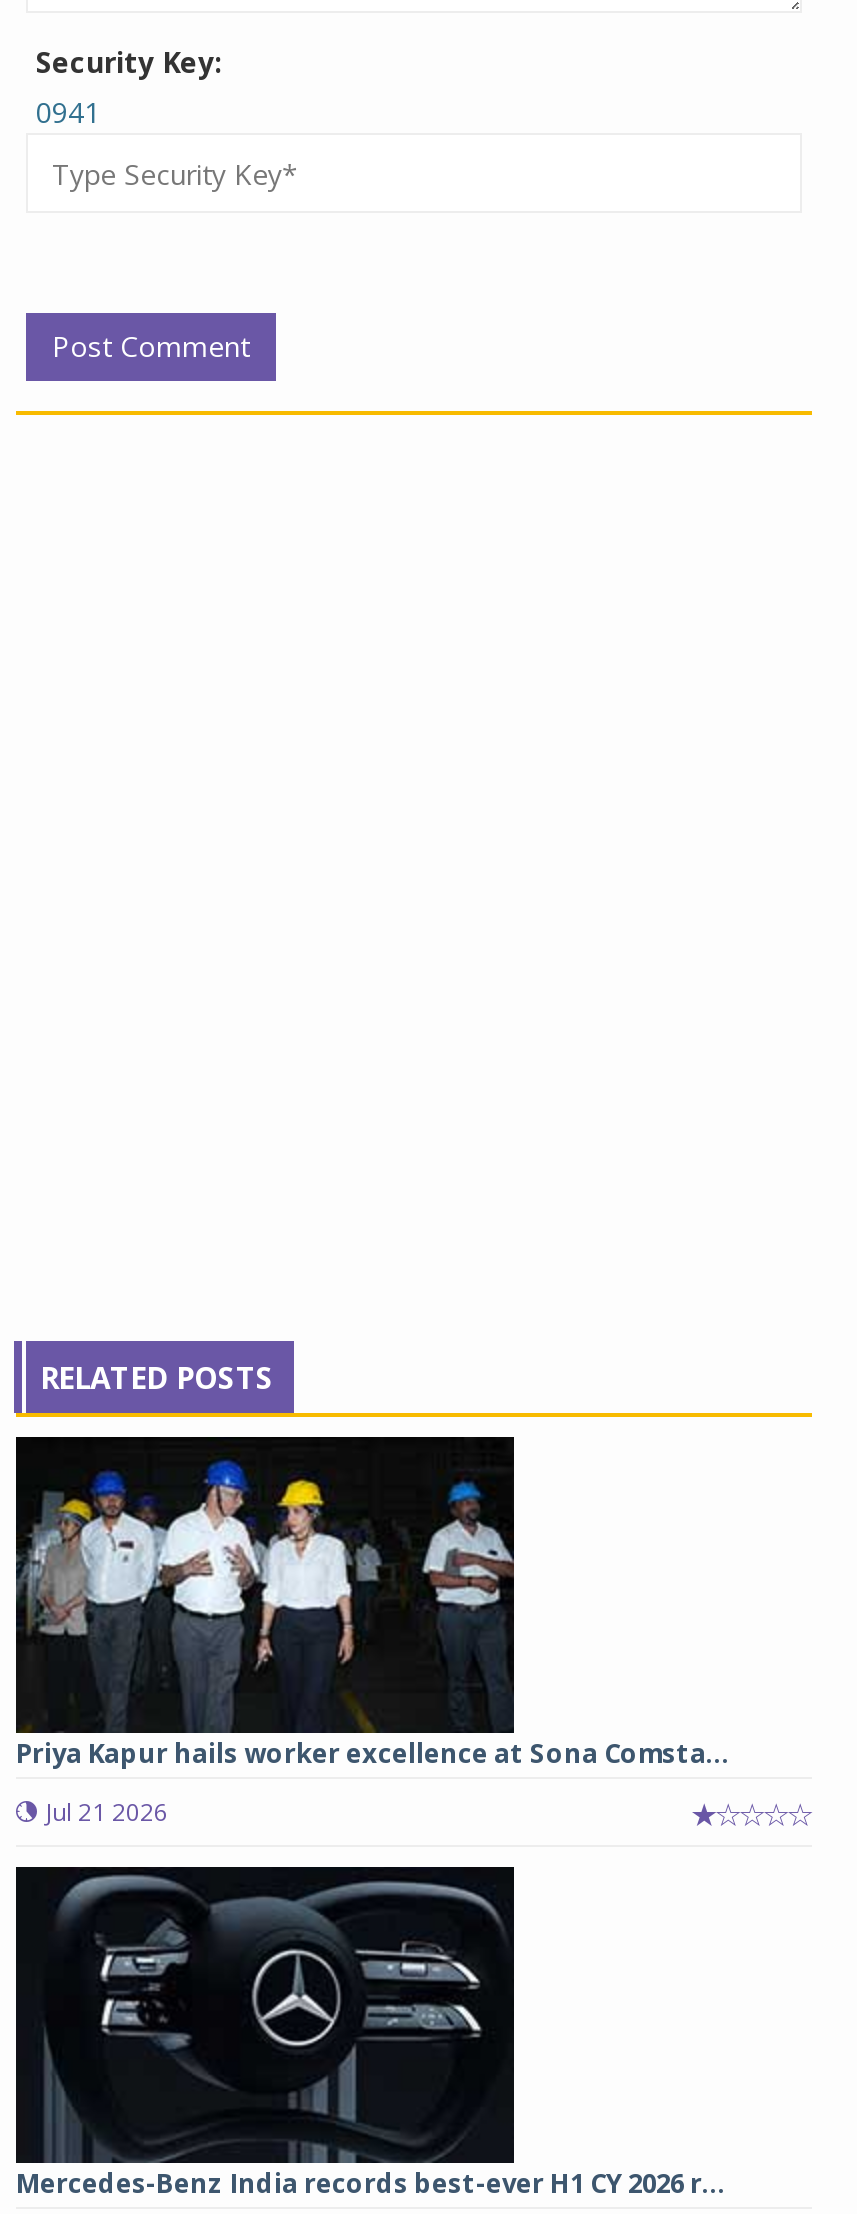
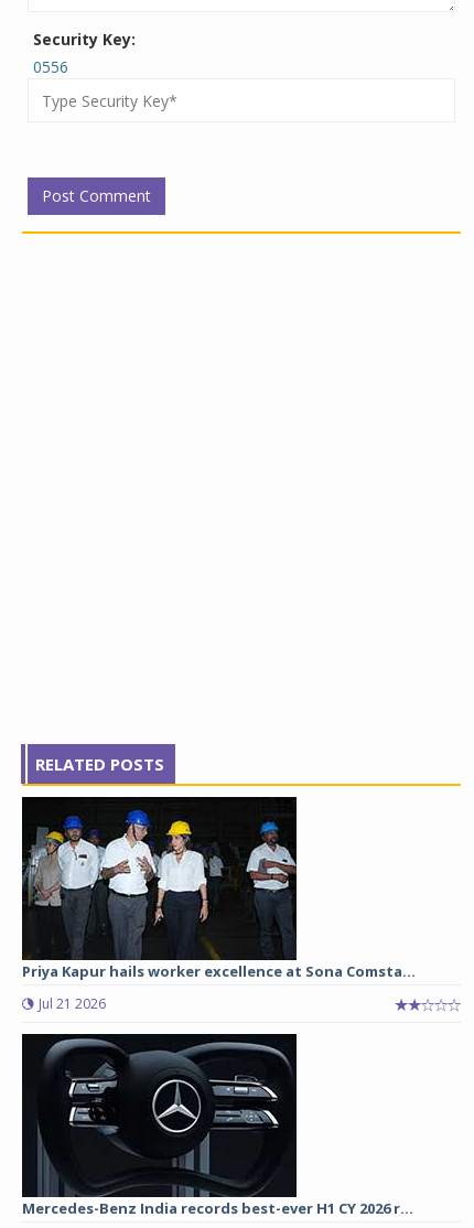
- 0941
+ 0556
